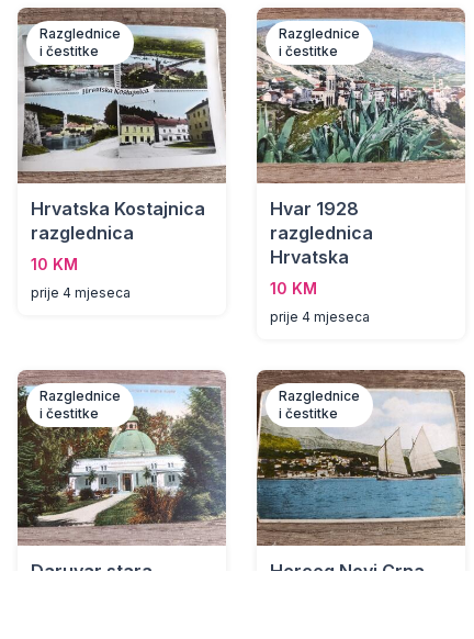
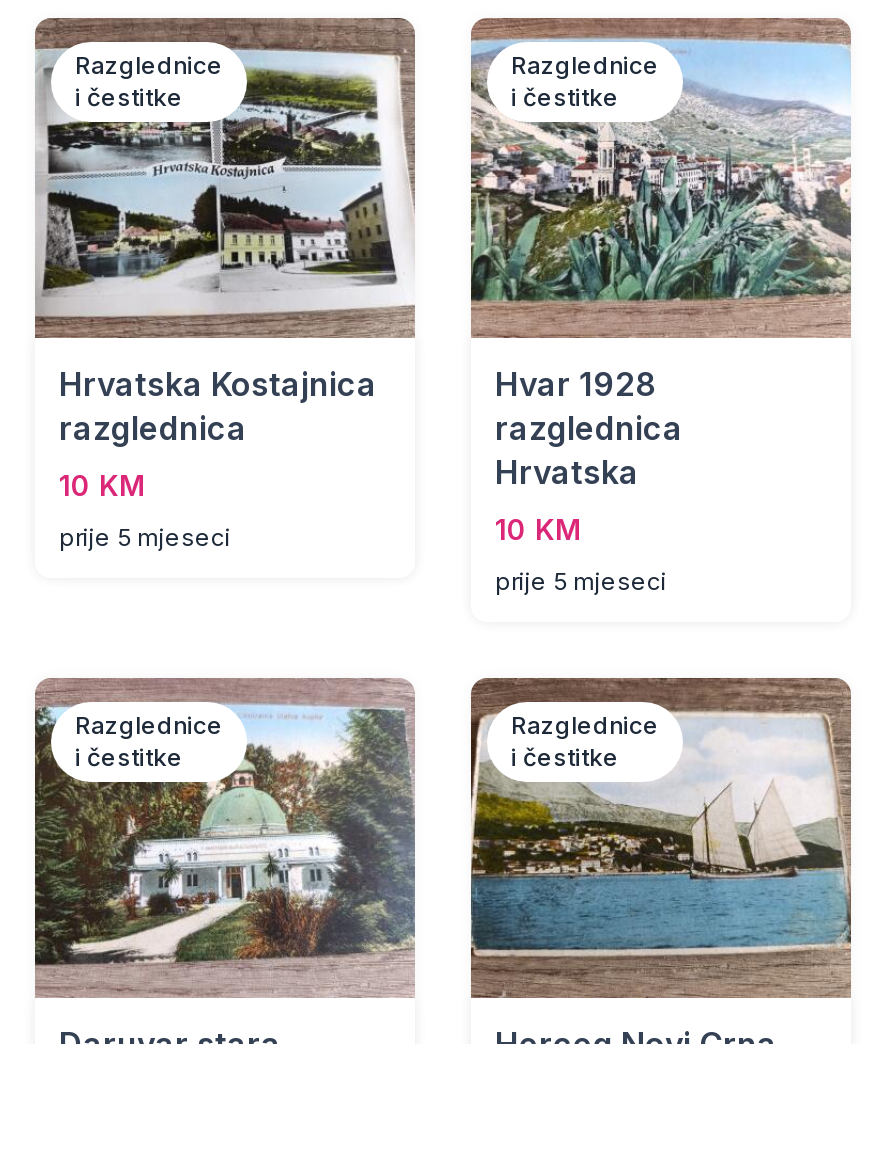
- prije 4 mjeseca
+ prije 5 mjeseci

- prije 4 mjeseca
+ prije 5 mjeseci
